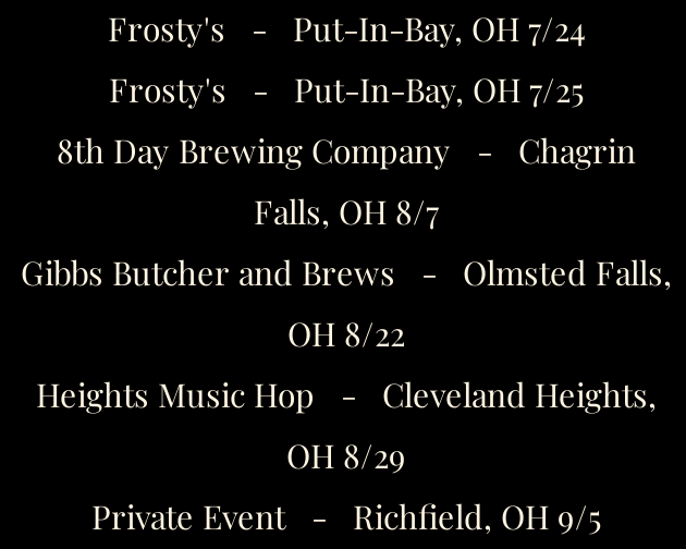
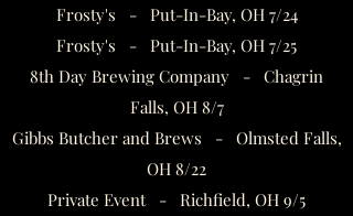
- Heights Music Hop - Cleveland Heights,
- OH 8/29
